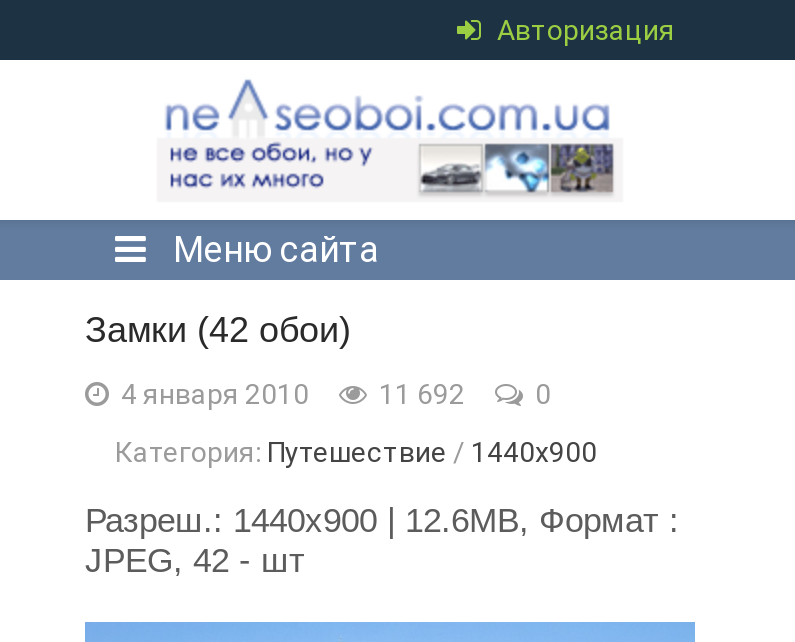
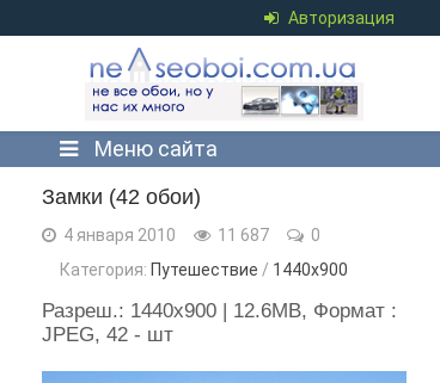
- 4 января 2010 11 692 0
+ 4 января 2010 11 687 0
